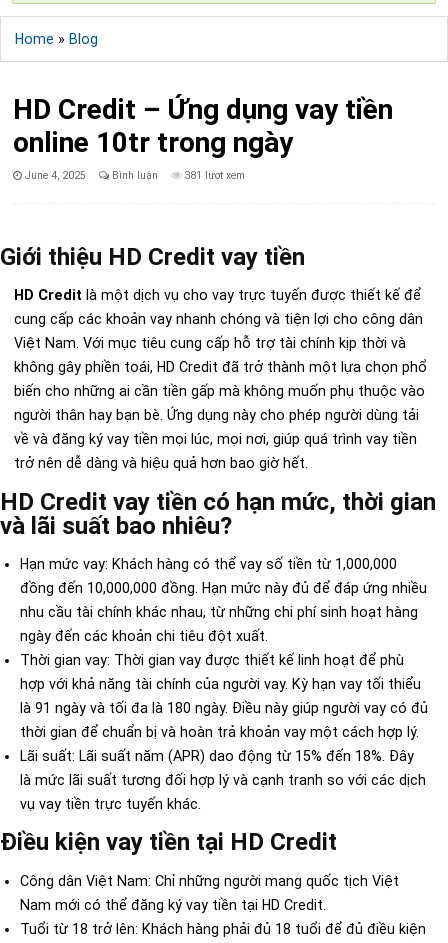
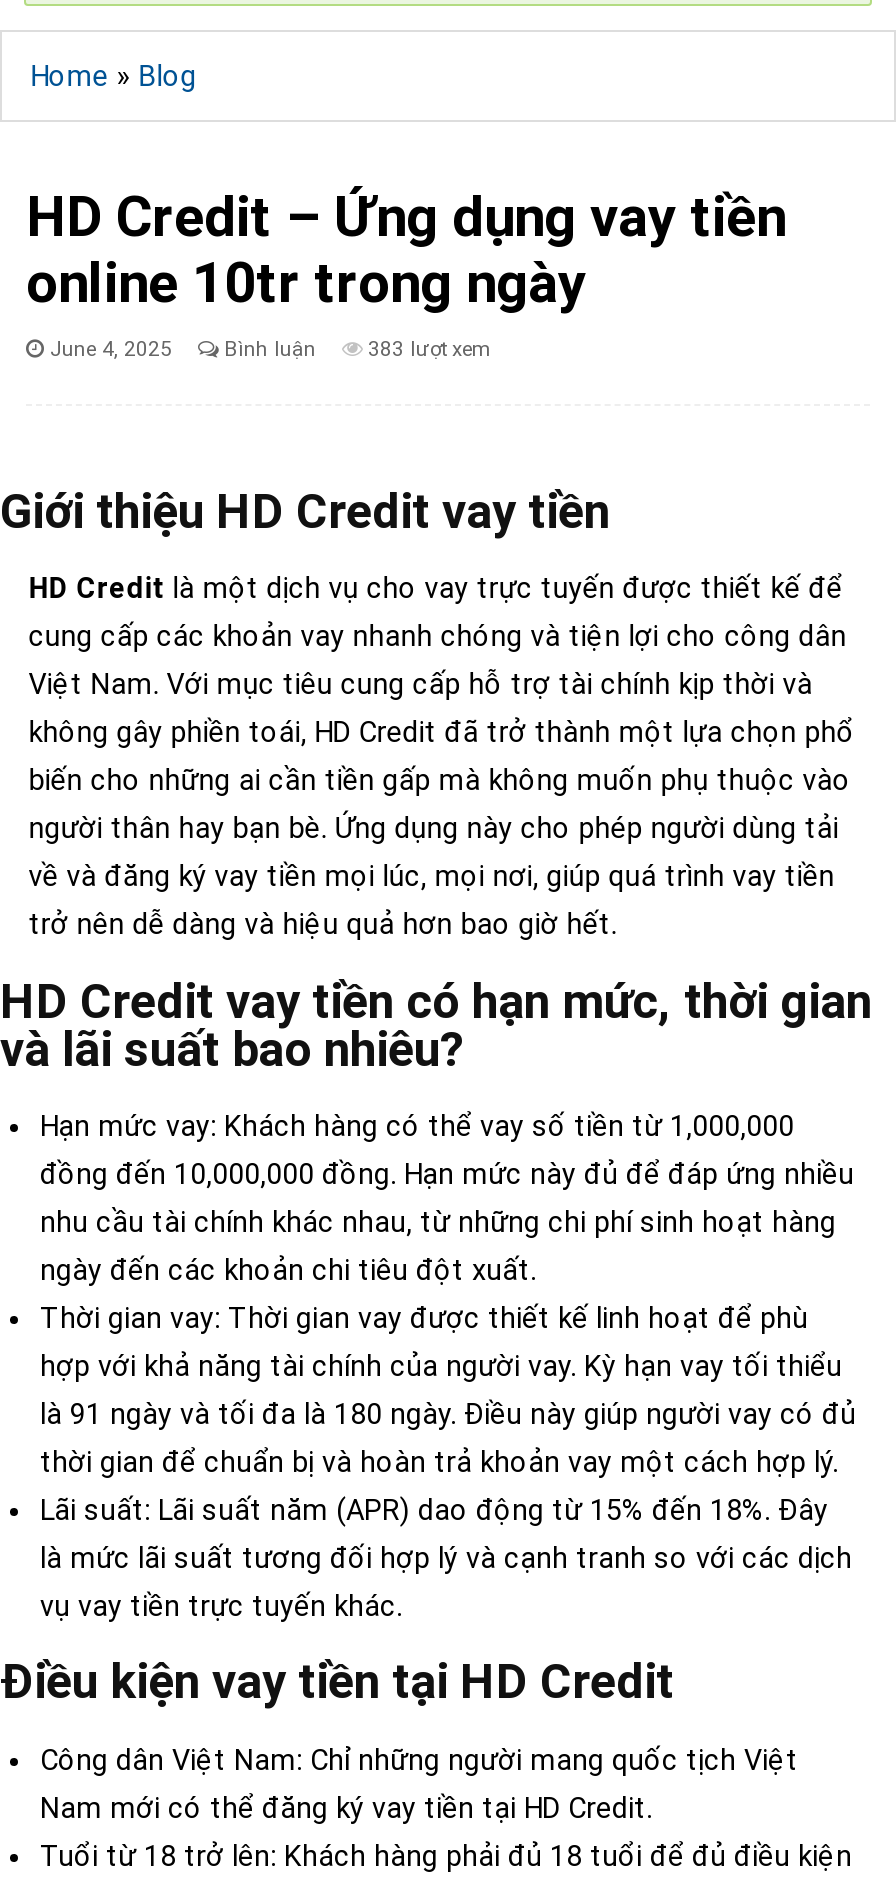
- 381 lượt xem
+ 383 lượt xem
